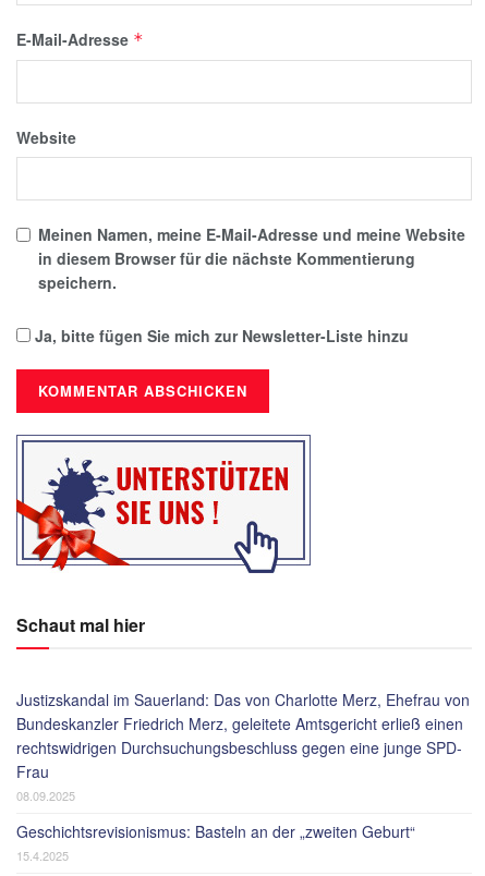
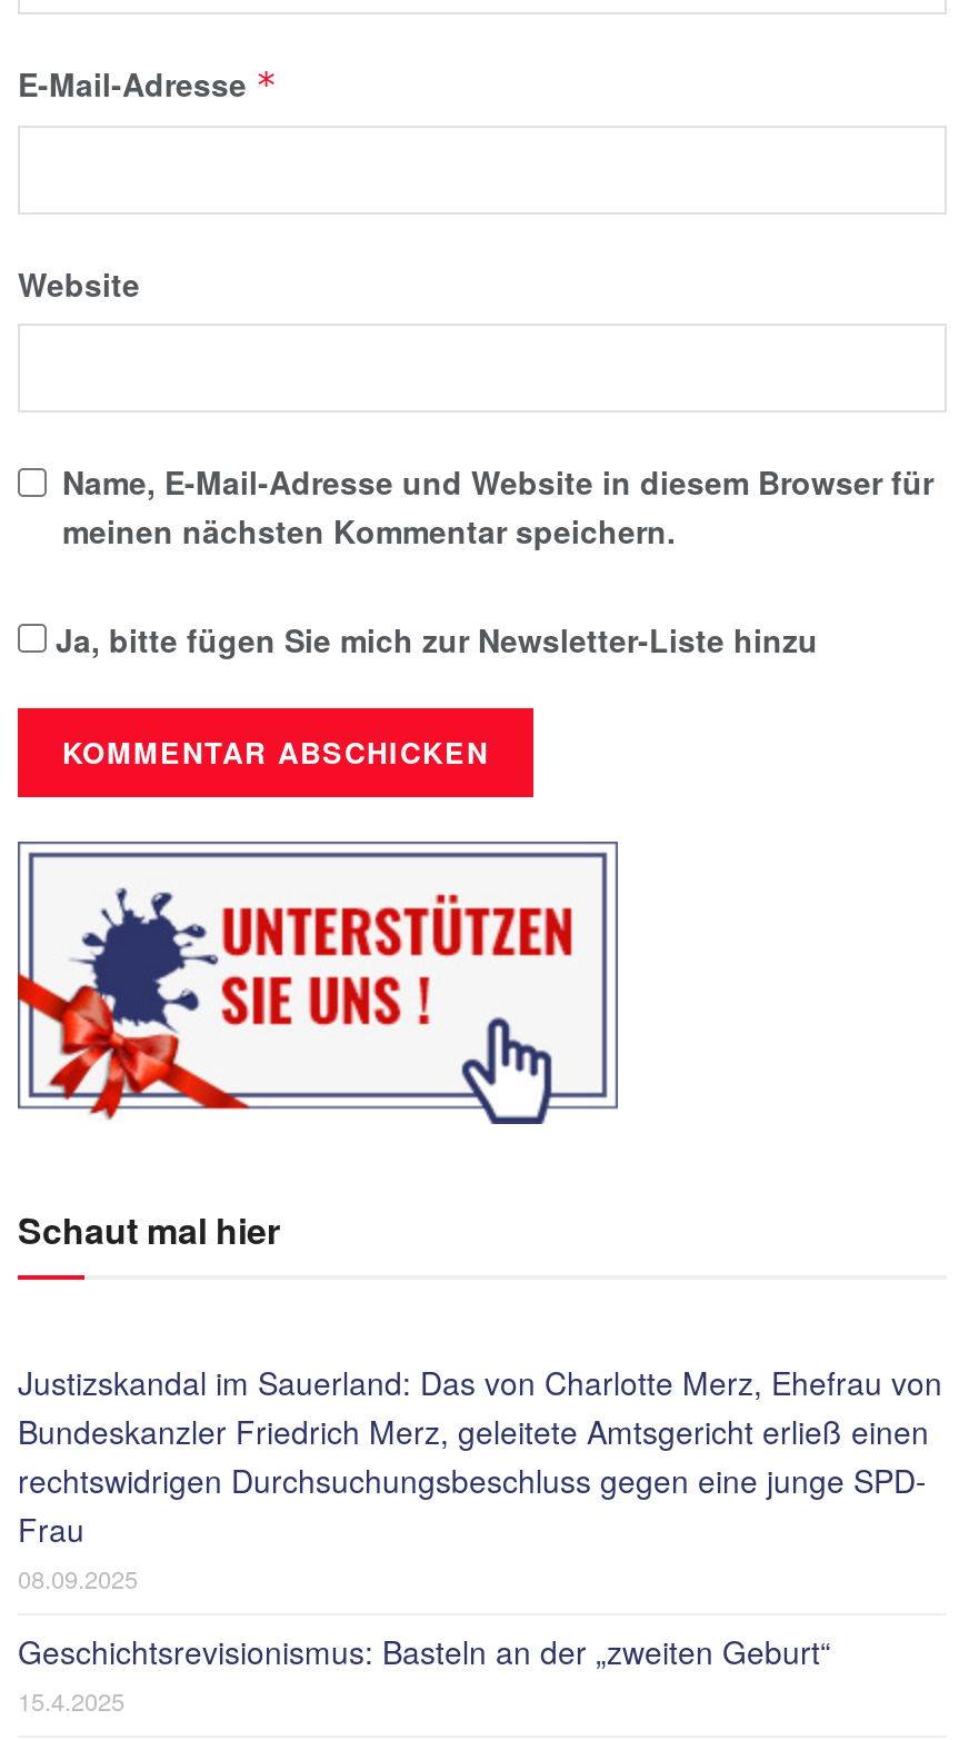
- Meinen Namen, meine E-Mail-Adresse und meine Website
- in diesem Browser für die nächste Kommentierung
- speichern.
+ Name, E-Mail-Adresse und Website in diesem Browser für
+ meinen nächsten Kommentar speichern.
